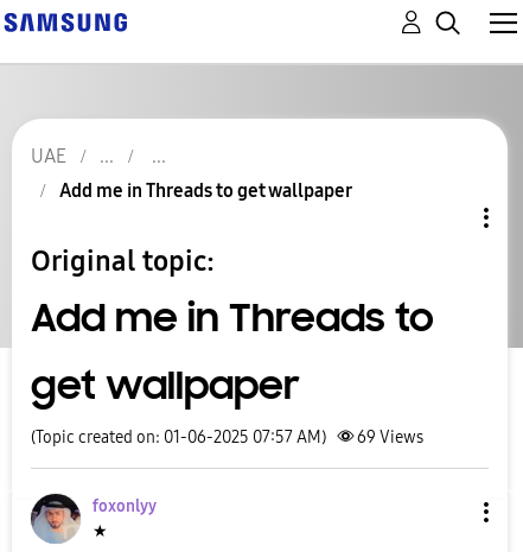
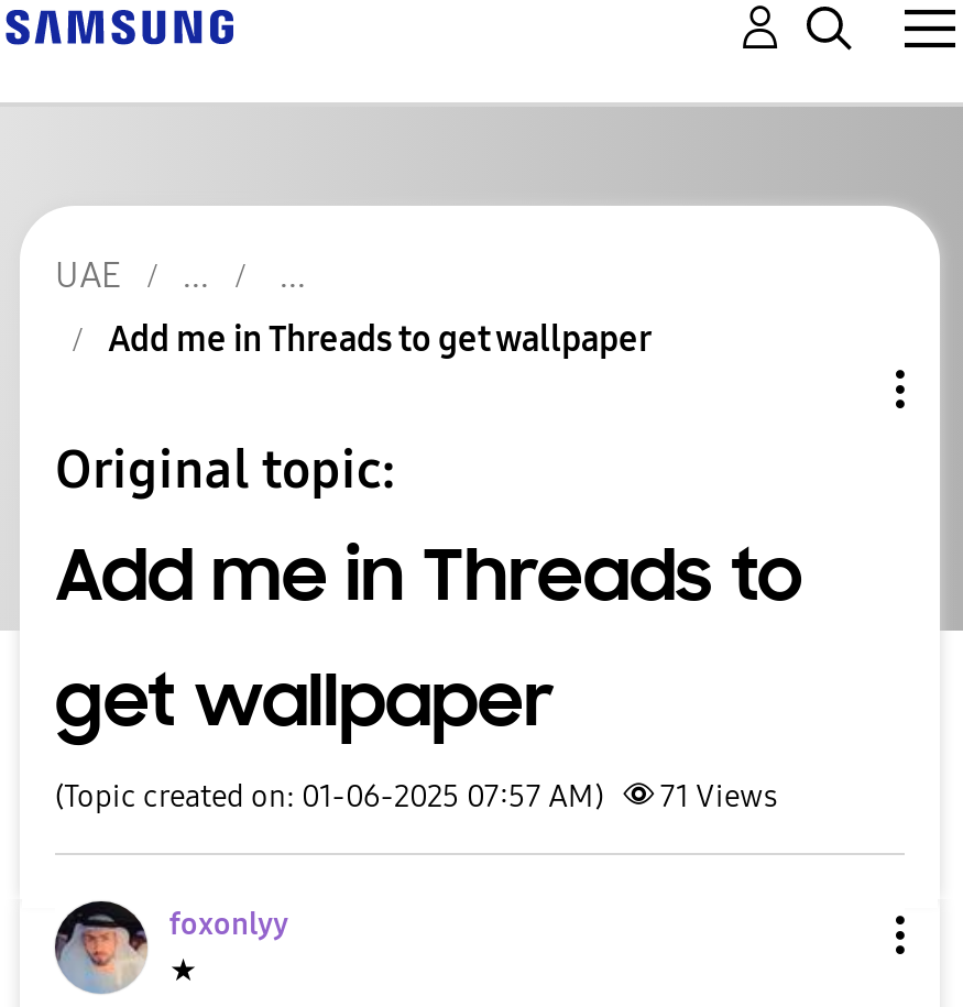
- (Topic created on: 01-06-2025 07:57 AM) 69 Views
+ (Topic created on: 01-06-2025 07:57 AM) 71 Views
